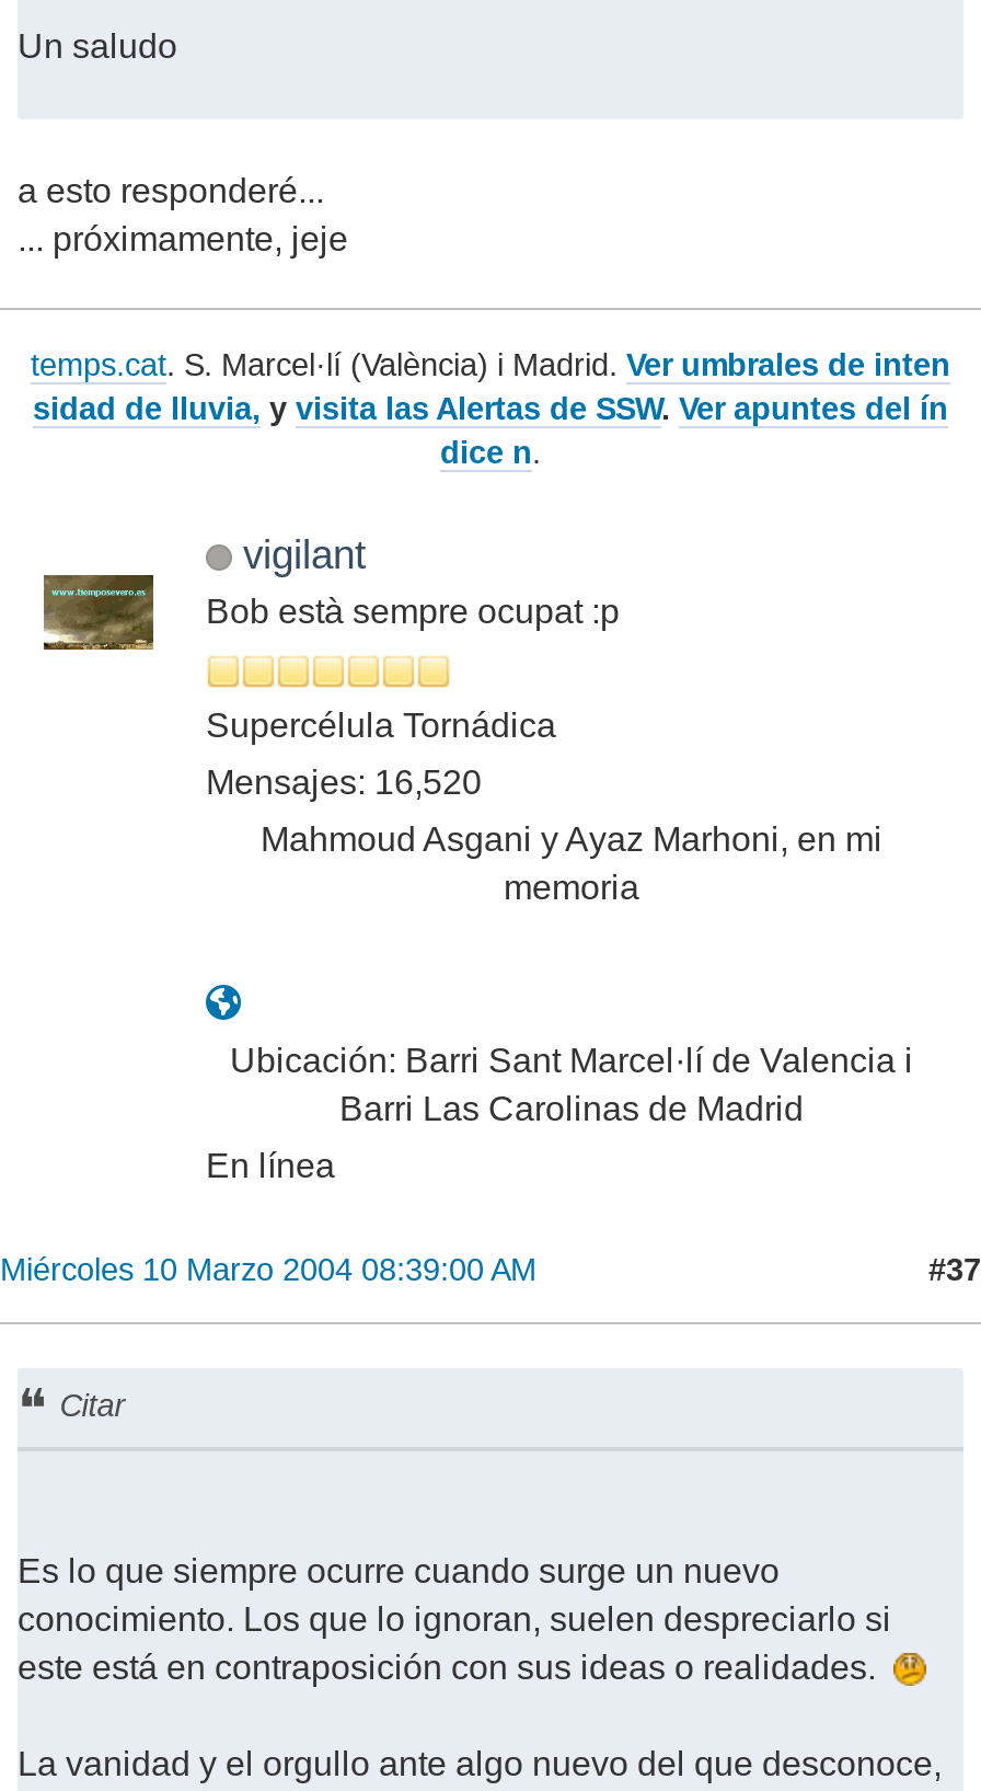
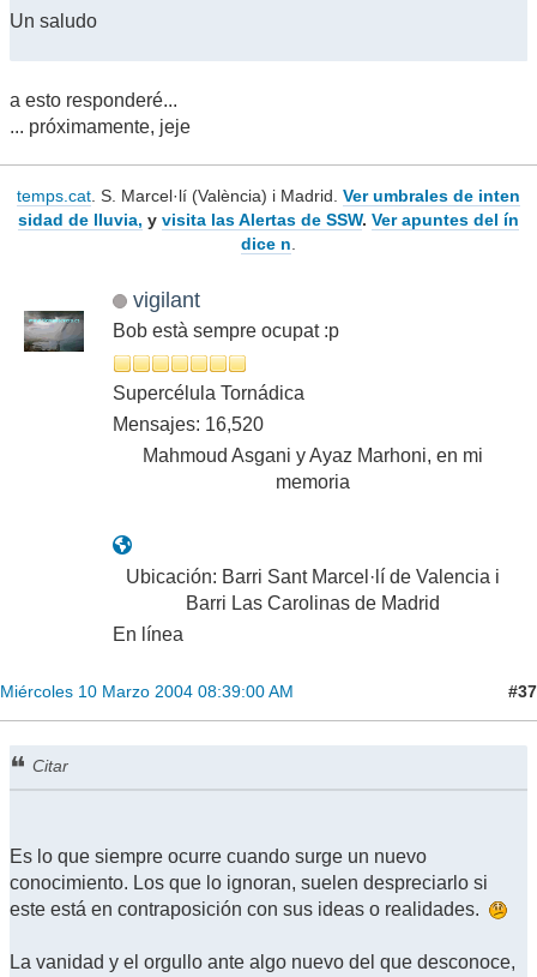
- [image]
+ [image]
